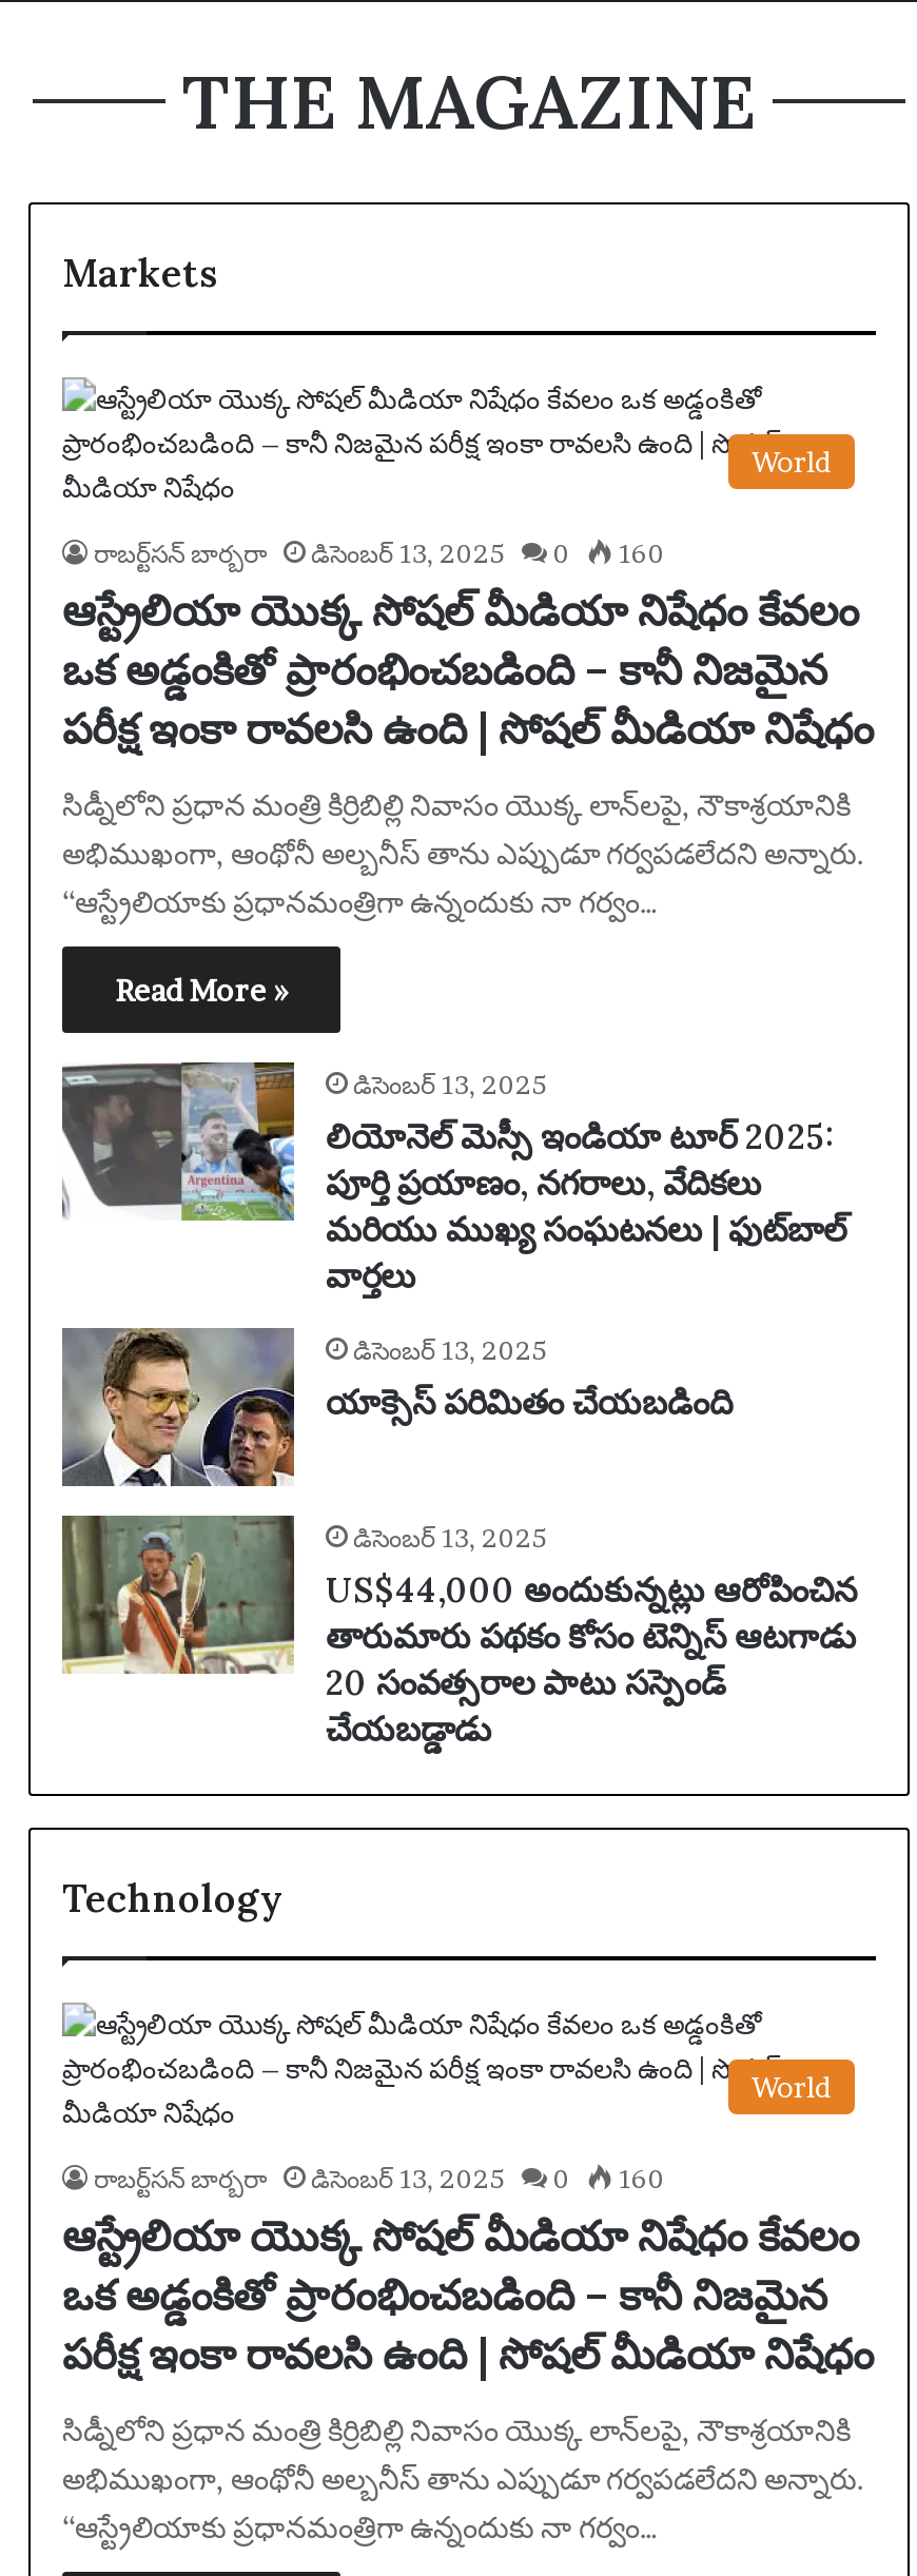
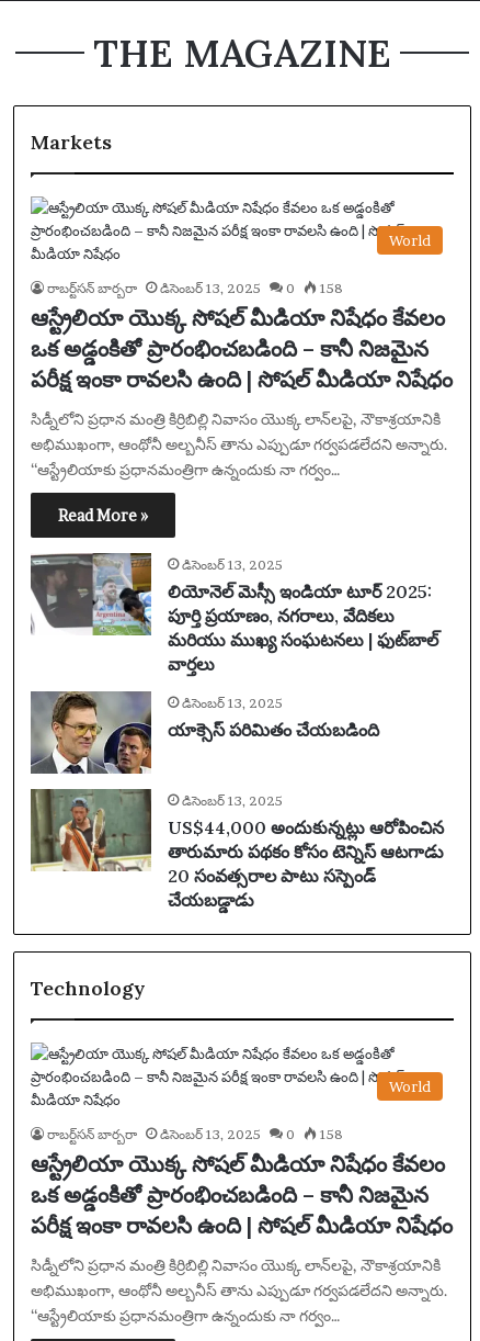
- రాబర్ట్‌సన్ బార్బరా డిసెంబర్ 13, 2025 0 160
+ రాబర్ట్‌సన్ బార్బరా డిసెంబర్ 13, 2025 0 158

- రాబర్ట్‌సన్ బార్బరా డిసెంబర్ 13, 2025 0 160
+ రాబర్ట్‌సన్ బార్బరా డిసెంబర్ 13, 2025 0 158
